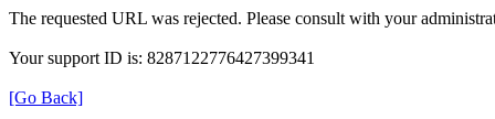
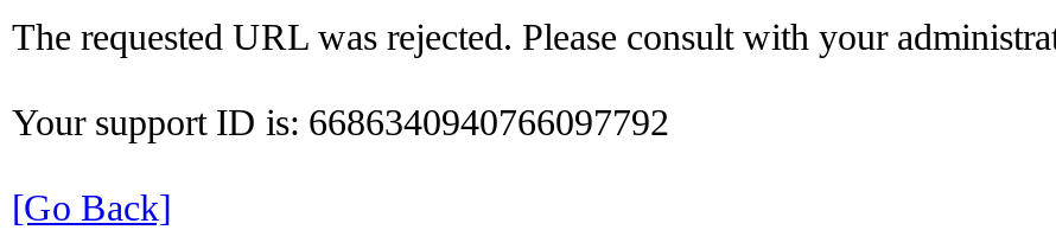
- Your support ID is: 8287122776427399341
+ Your support ID is: 6686340940766097792
